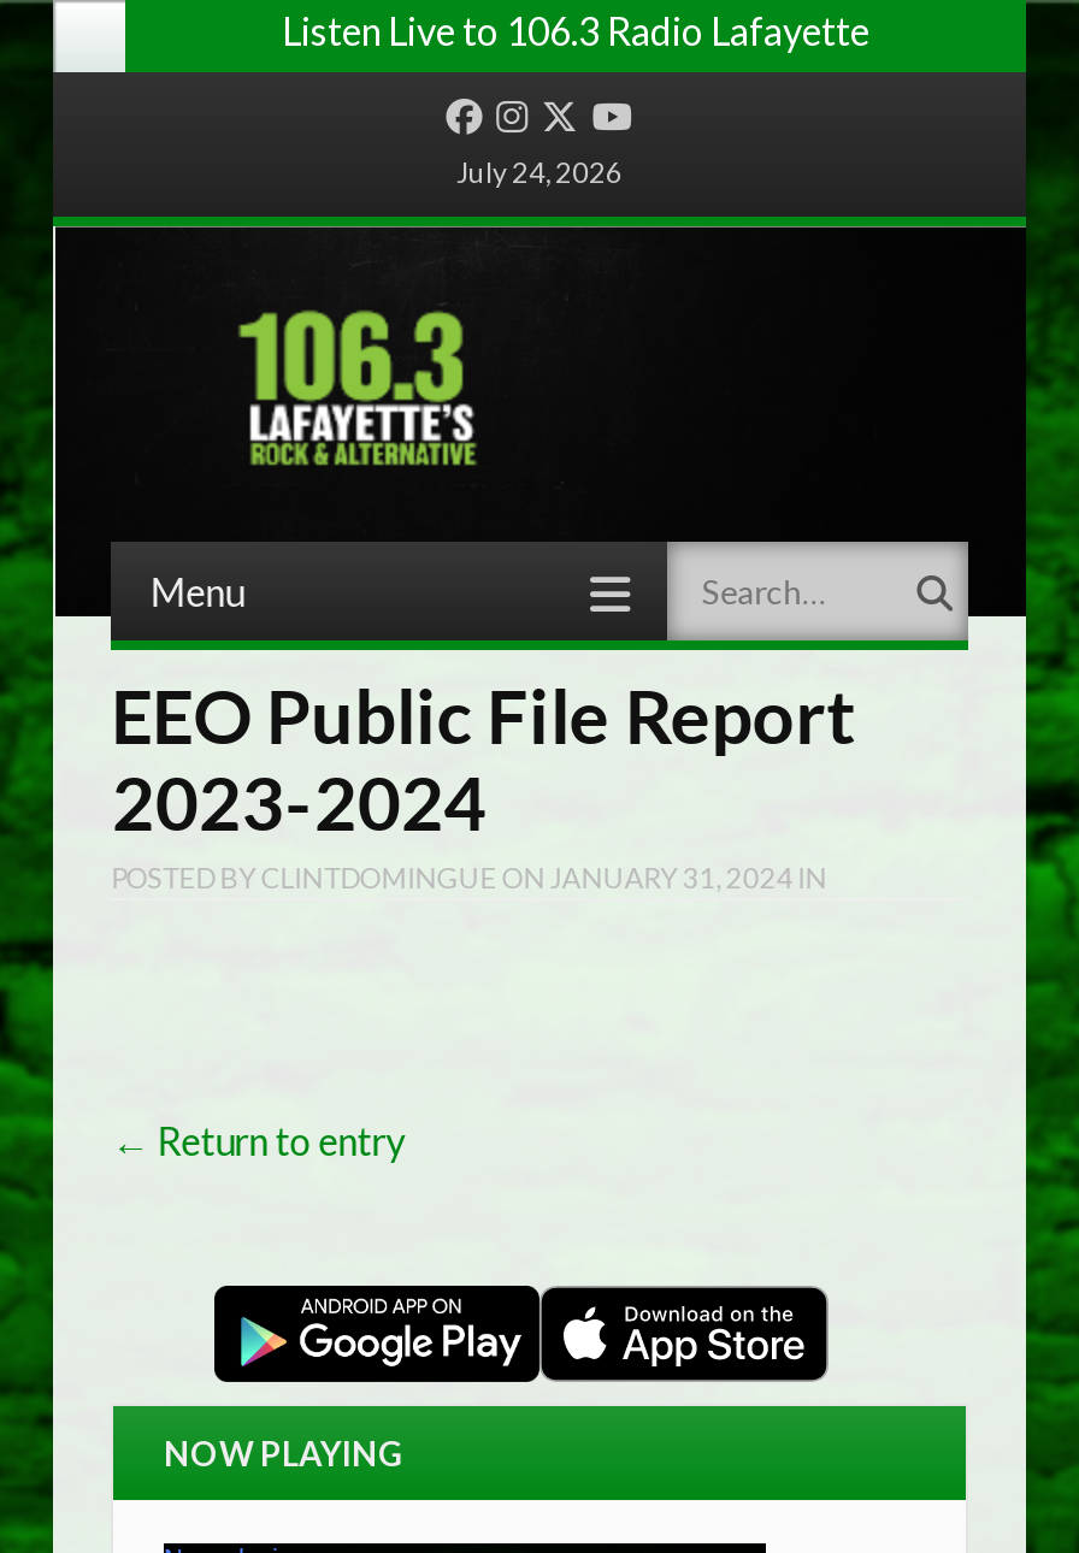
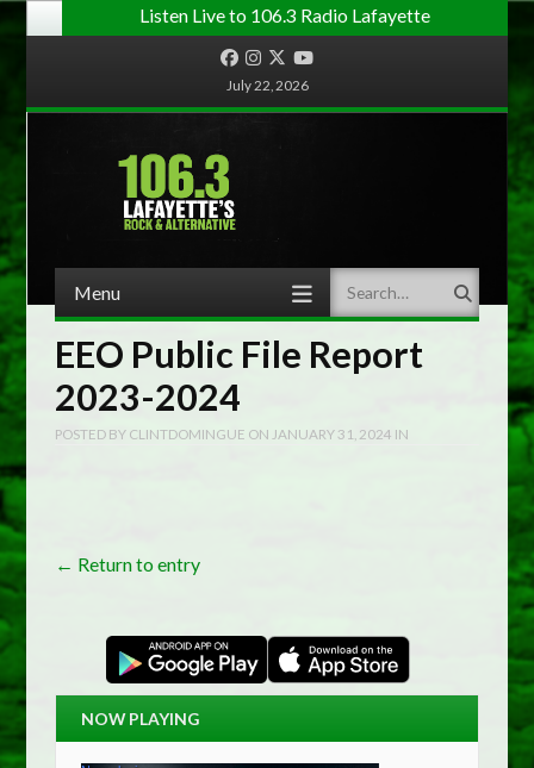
- July 24, 2026
+ July 22, 2026
